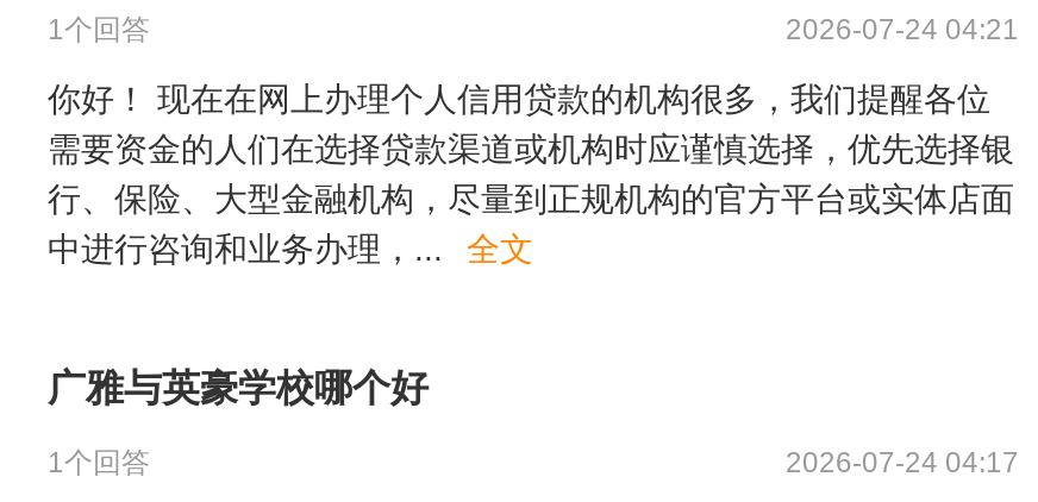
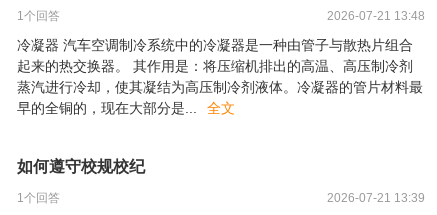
- 2026-07-24 04:21
+ 2026-07-21 13:48

- 你好！ 现在在网上办理个人信用贷款的机构很多，我们提醒各位
- 需要资金的人们在选择贷款渠道或机构时应谨慎选择，优先选择银
- 行、保险、大型金融机构，尽量到正规机构的官方平台或实体店面
- 中进行咨询和业务办理，...
+ 冷凝器 汽车空调制冷系统中的冷凝器是一种由管子与散热片组合
+ 起来的热交换器。 其作用是：将压缩机排出的高温、高压制冷剂
+ 蒸汽进行冷却，使其凝结为高压制冷剂液体。冷凝器的管片材料最
+ 早的全铜的，现在大部分是...

- 广雅与英豪学校哪个好
+ 如何遵守校规校纪

- 2026-07-24 04:17
+ 2026-07-21 13:39
